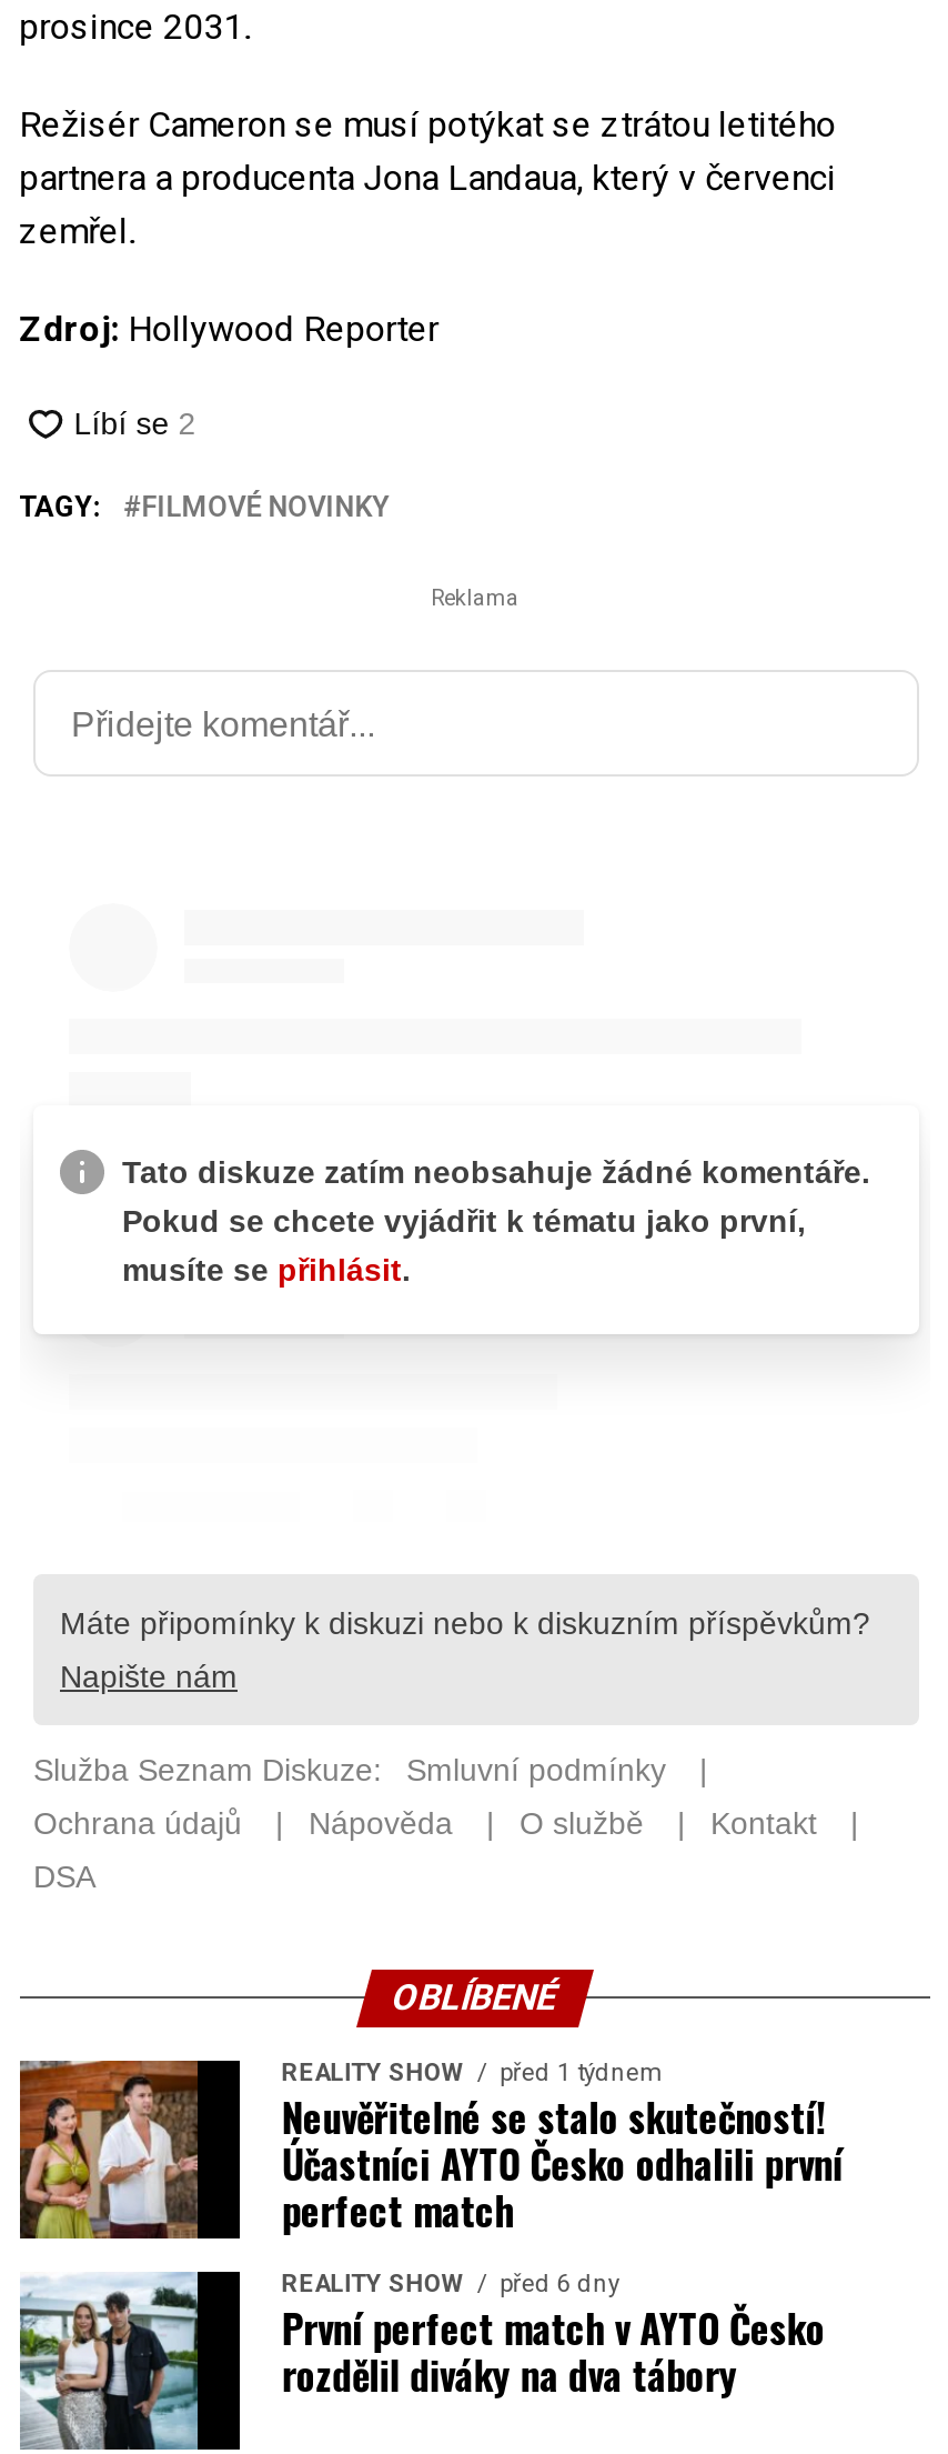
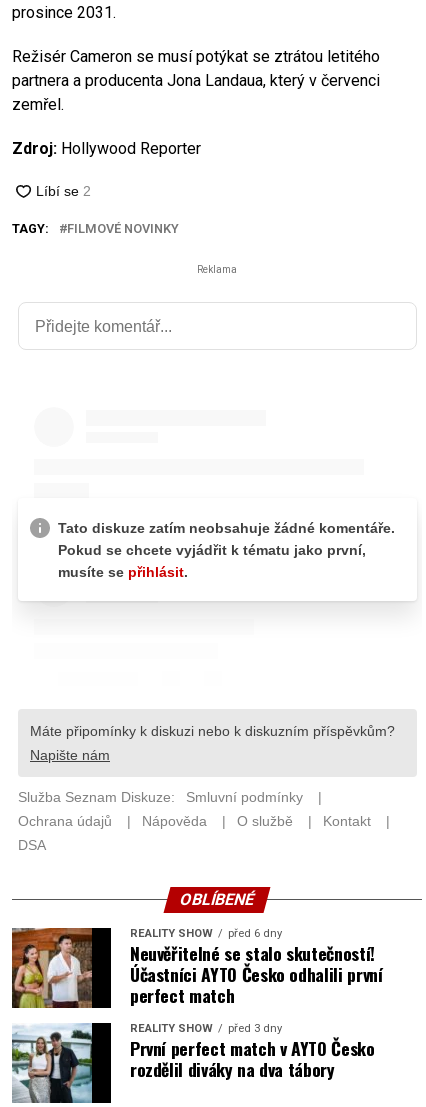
- REALITY SHOW před 1 týdnem
+ REALITY SHOW před 6 dny

- REALITY SHOW před 6 dny
+ REALITY SHOW před 3 dny
